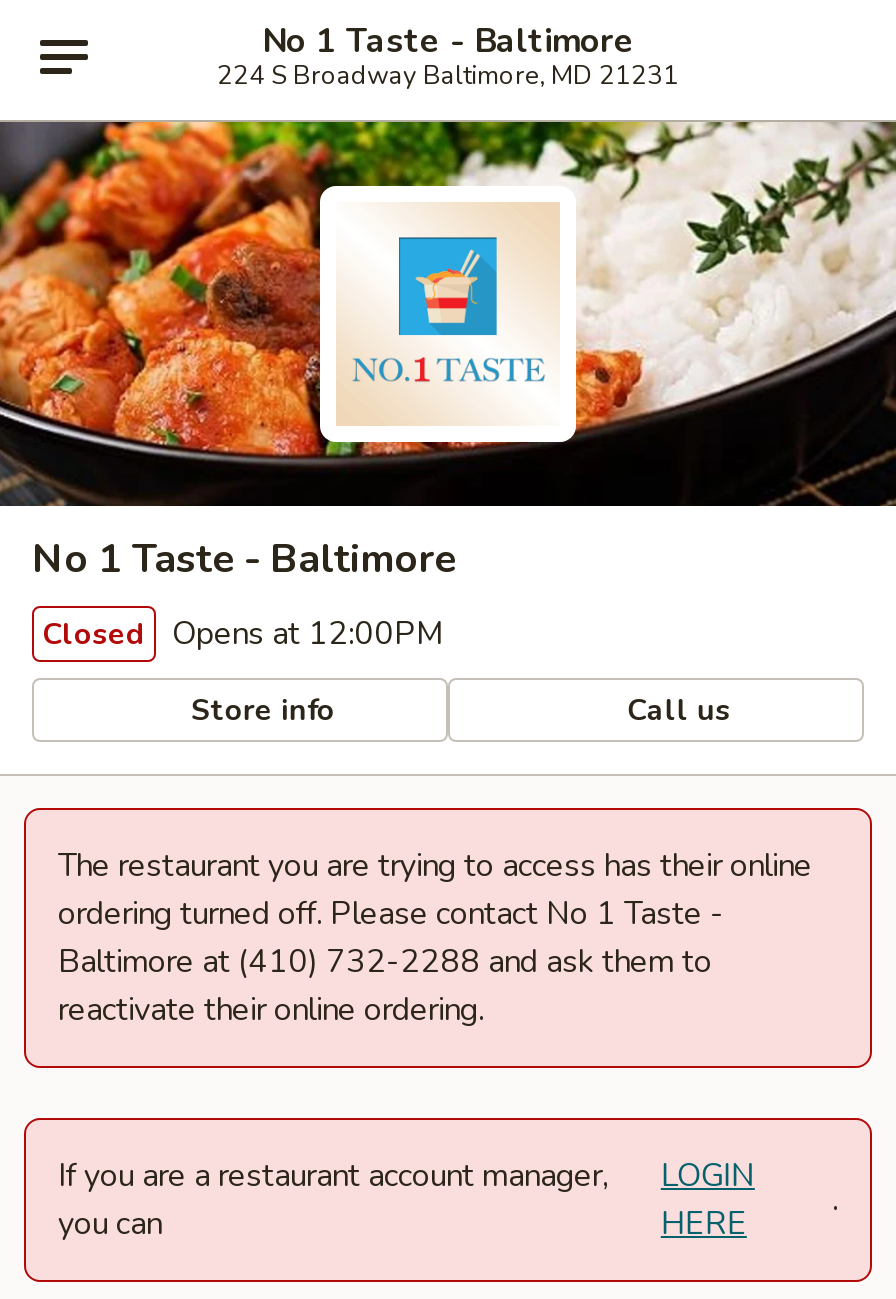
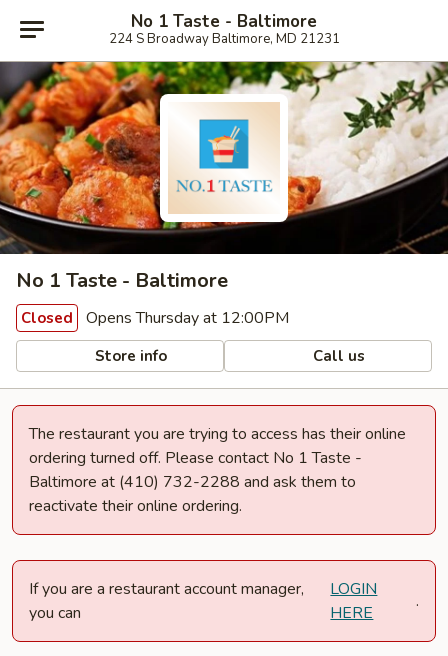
- Closed Opens at 12:00PM
+ Closed Opens Thursday at 12:00PM
